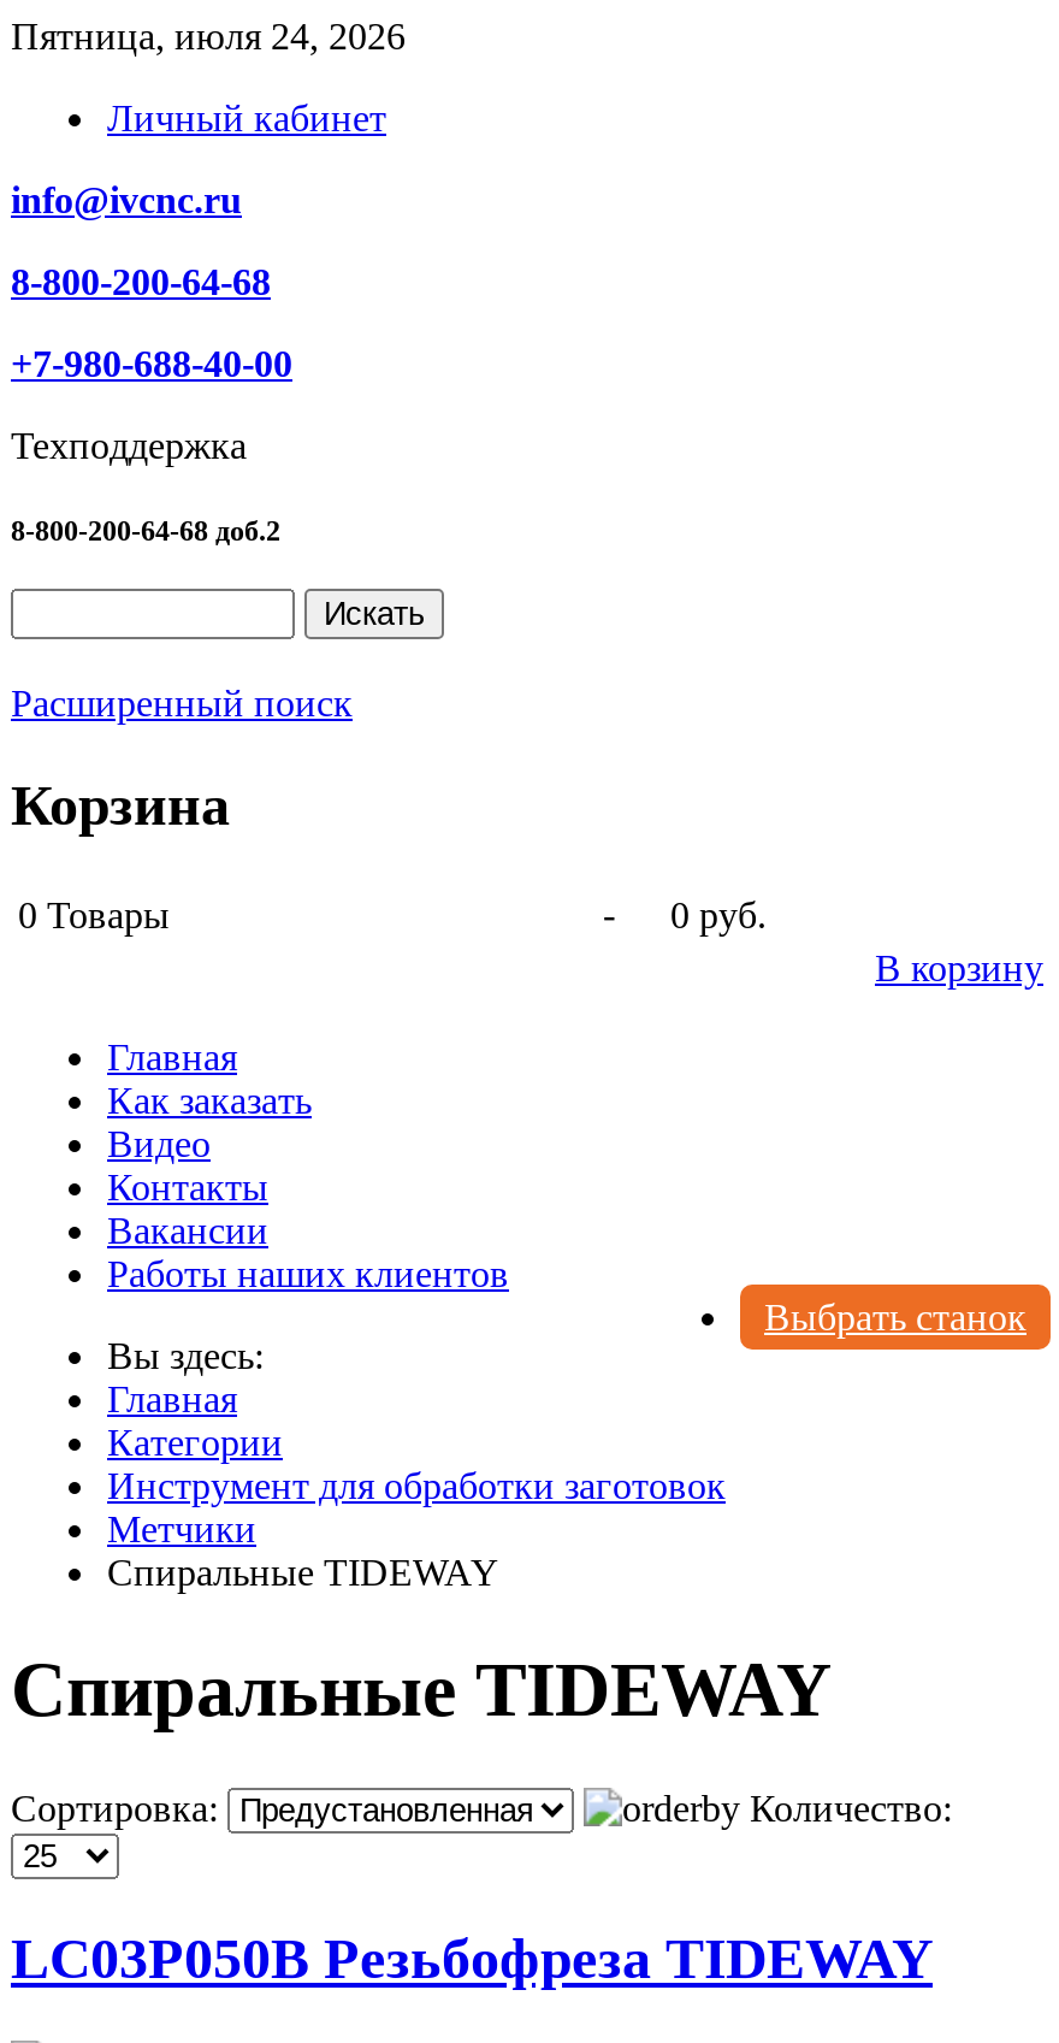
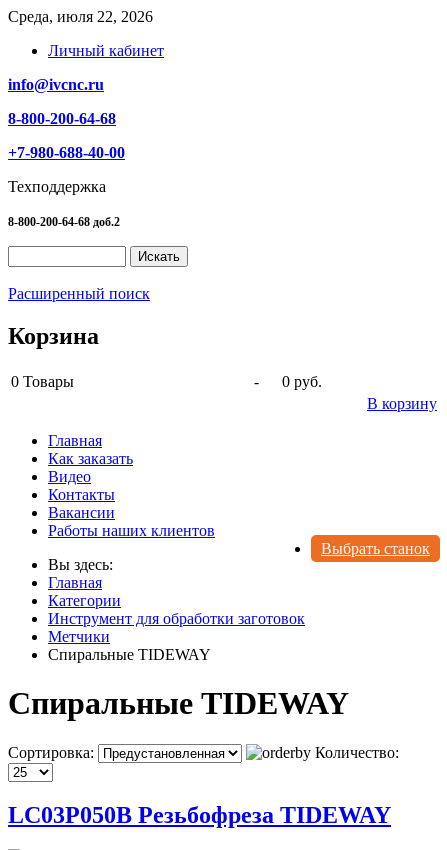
- Пятница, июля 24, 2026
+ Среда, июля 22, 2026
